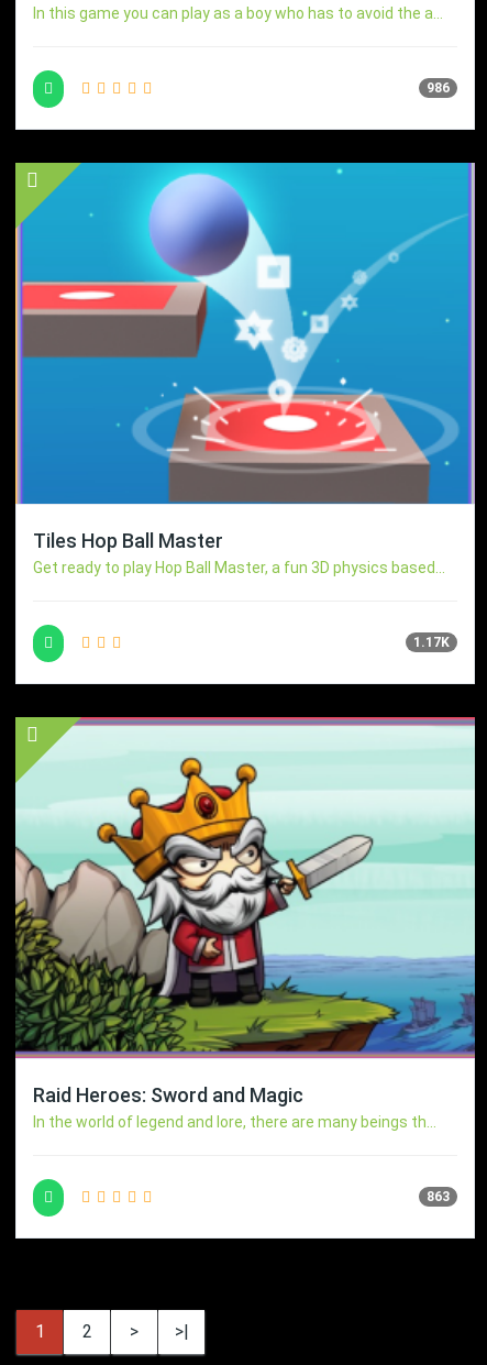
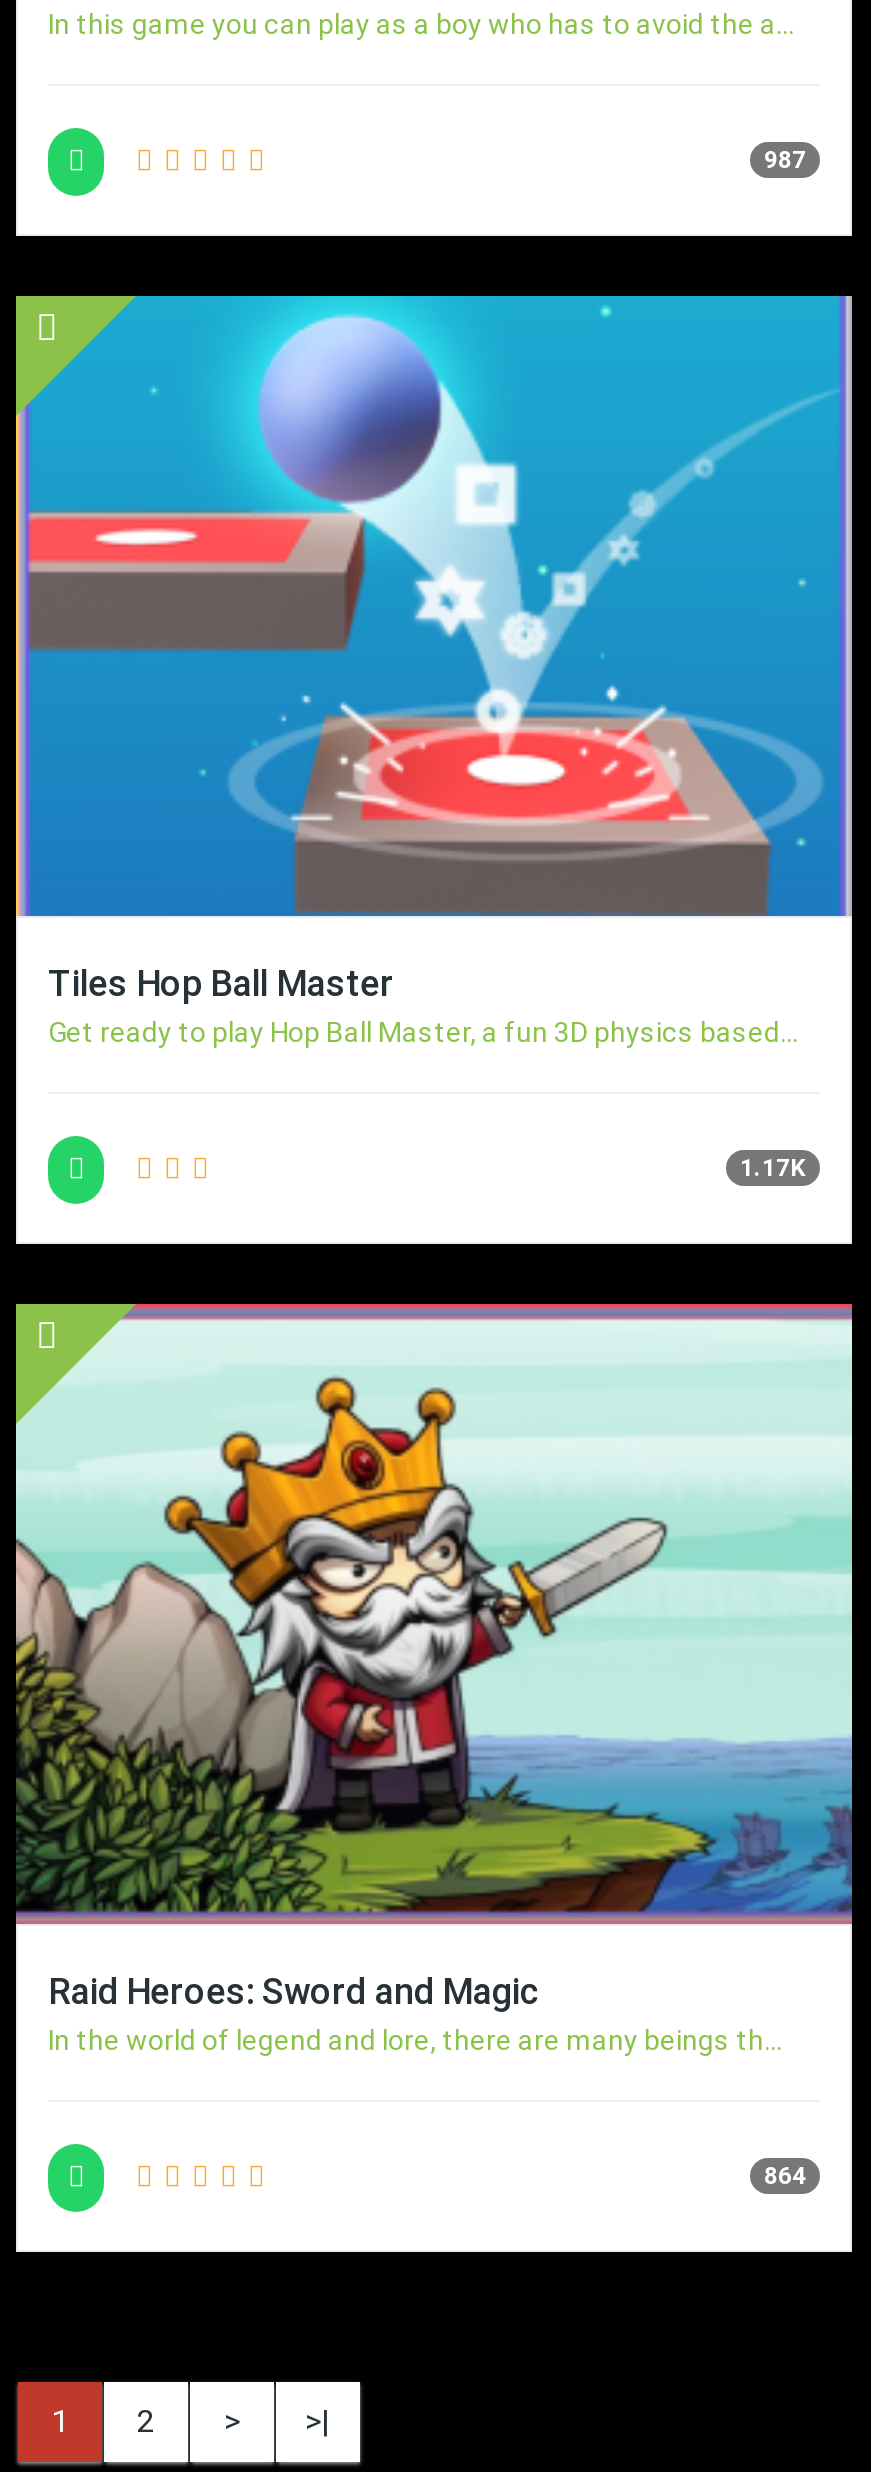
- 986
+ 987

- 863
+ 864
